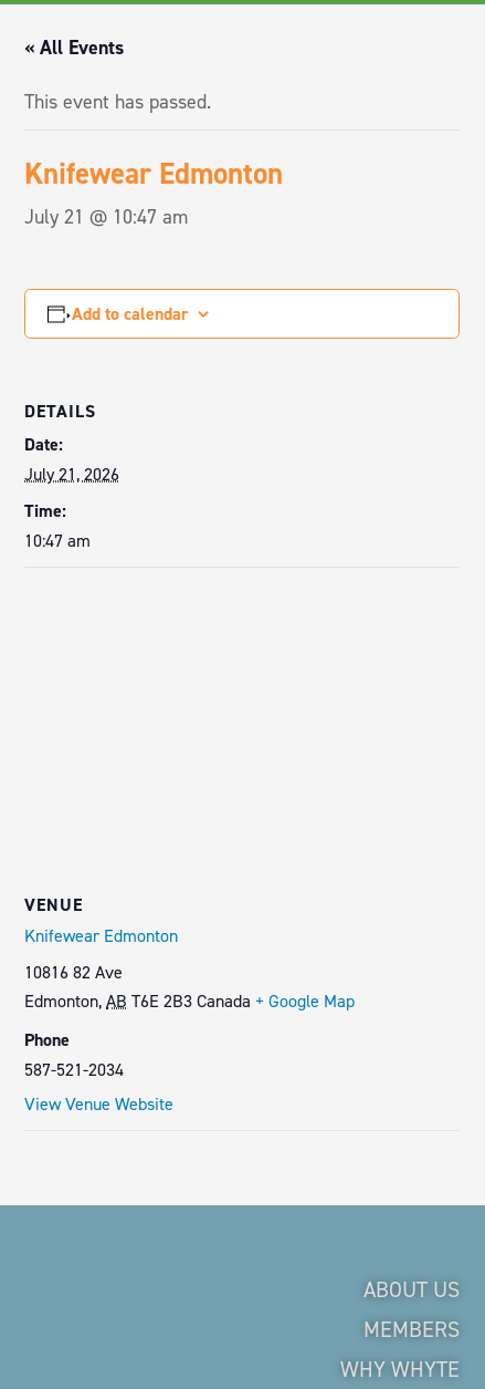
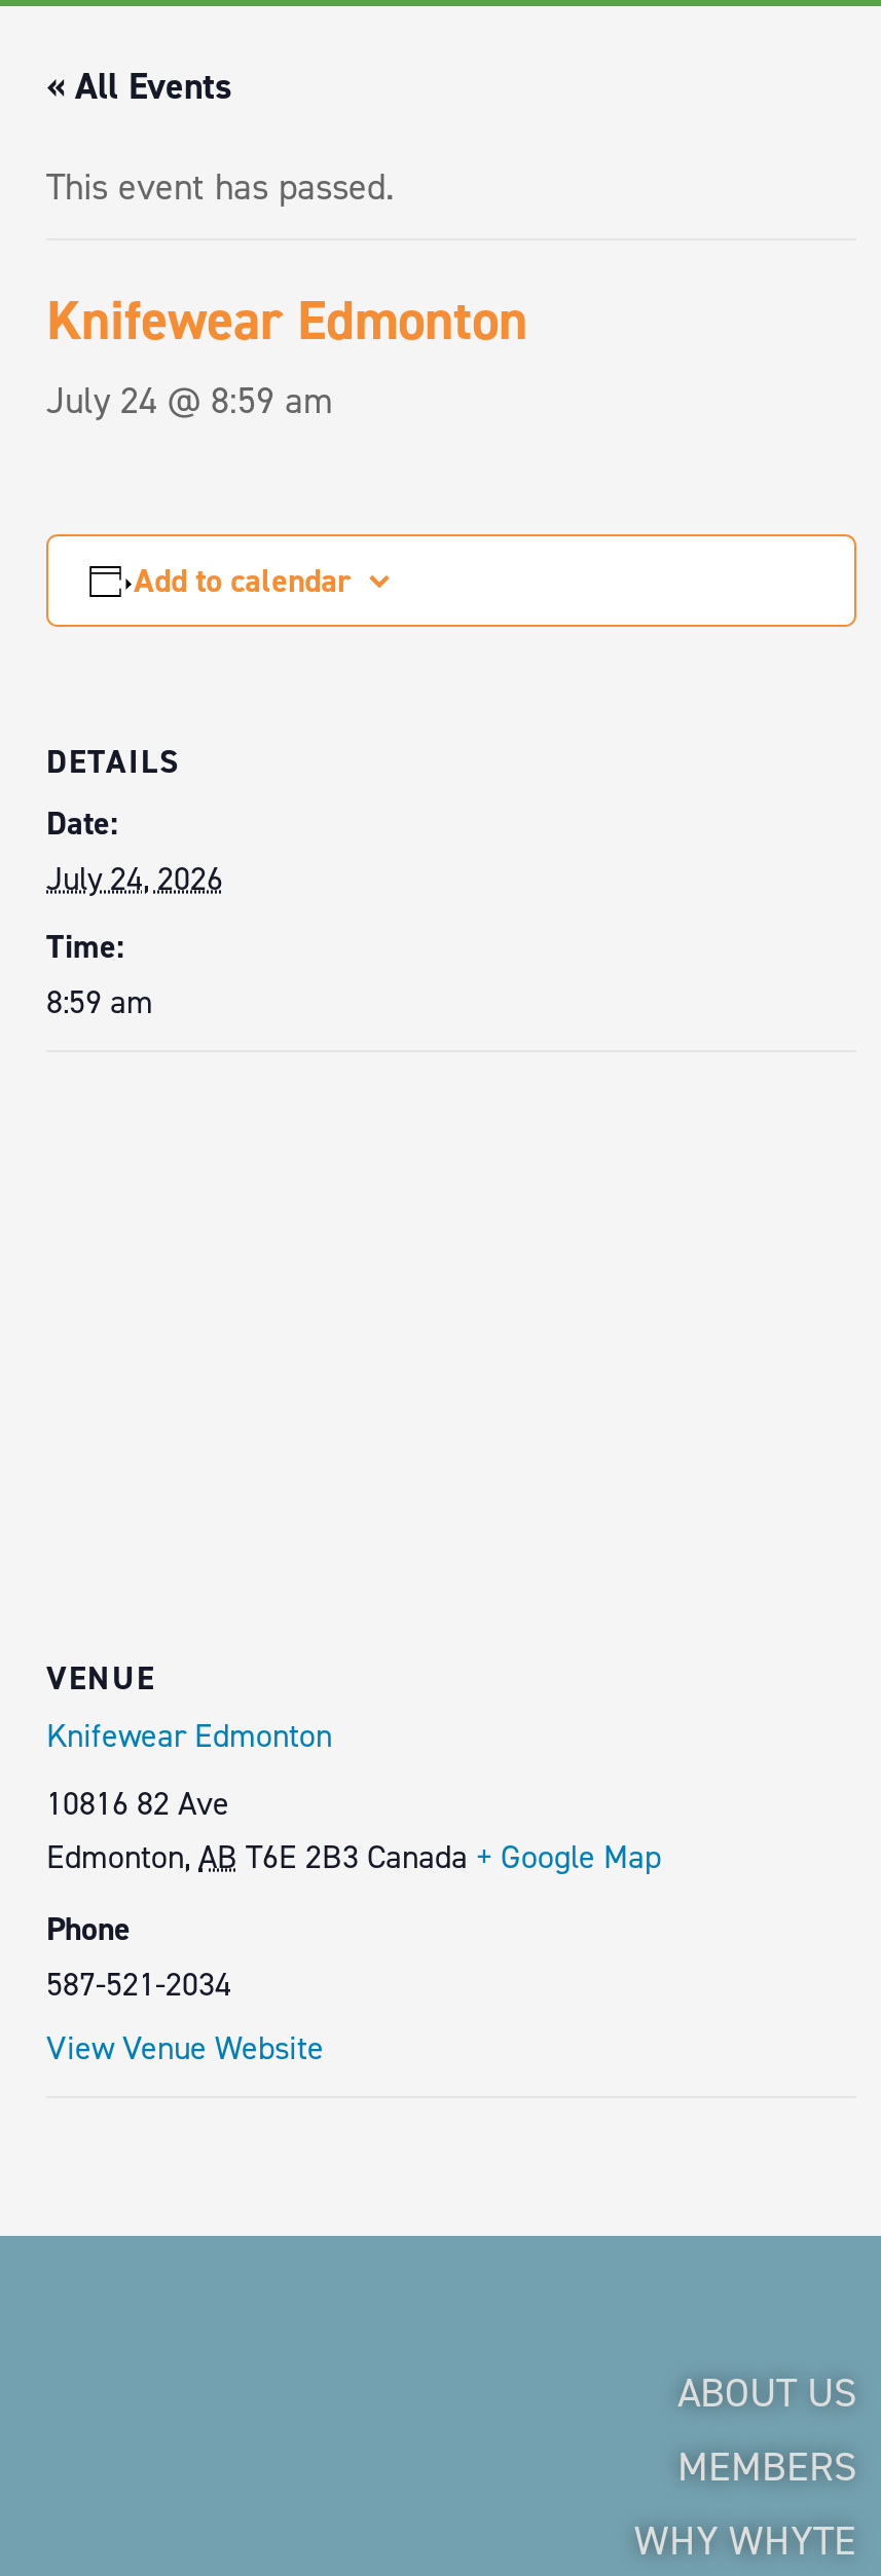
- July 21 @ 10:47 am
+ July 24 @ 8:59 am

- July 21, 2026
+ July 24, 2026

- 10:47 am
+ 8:59 am
